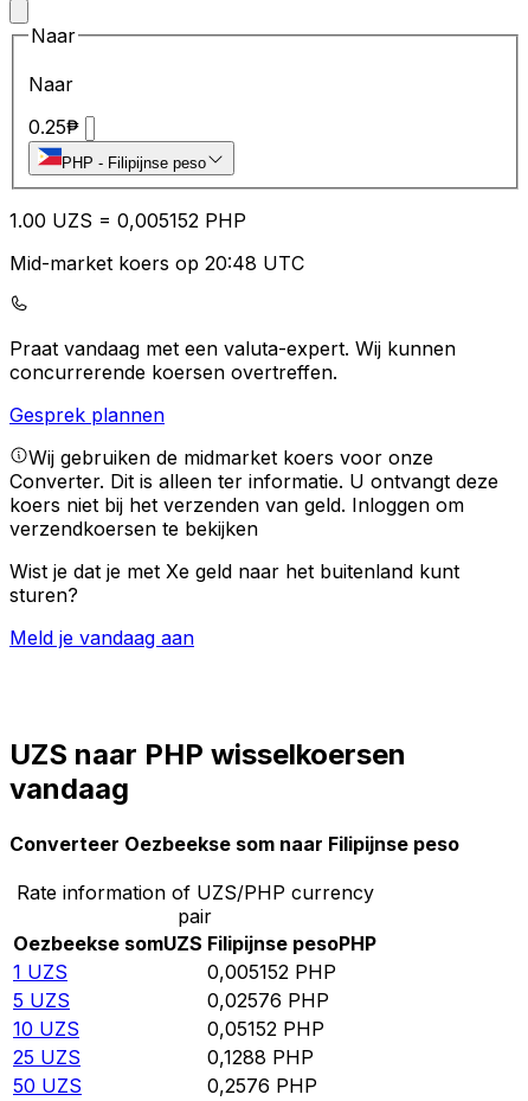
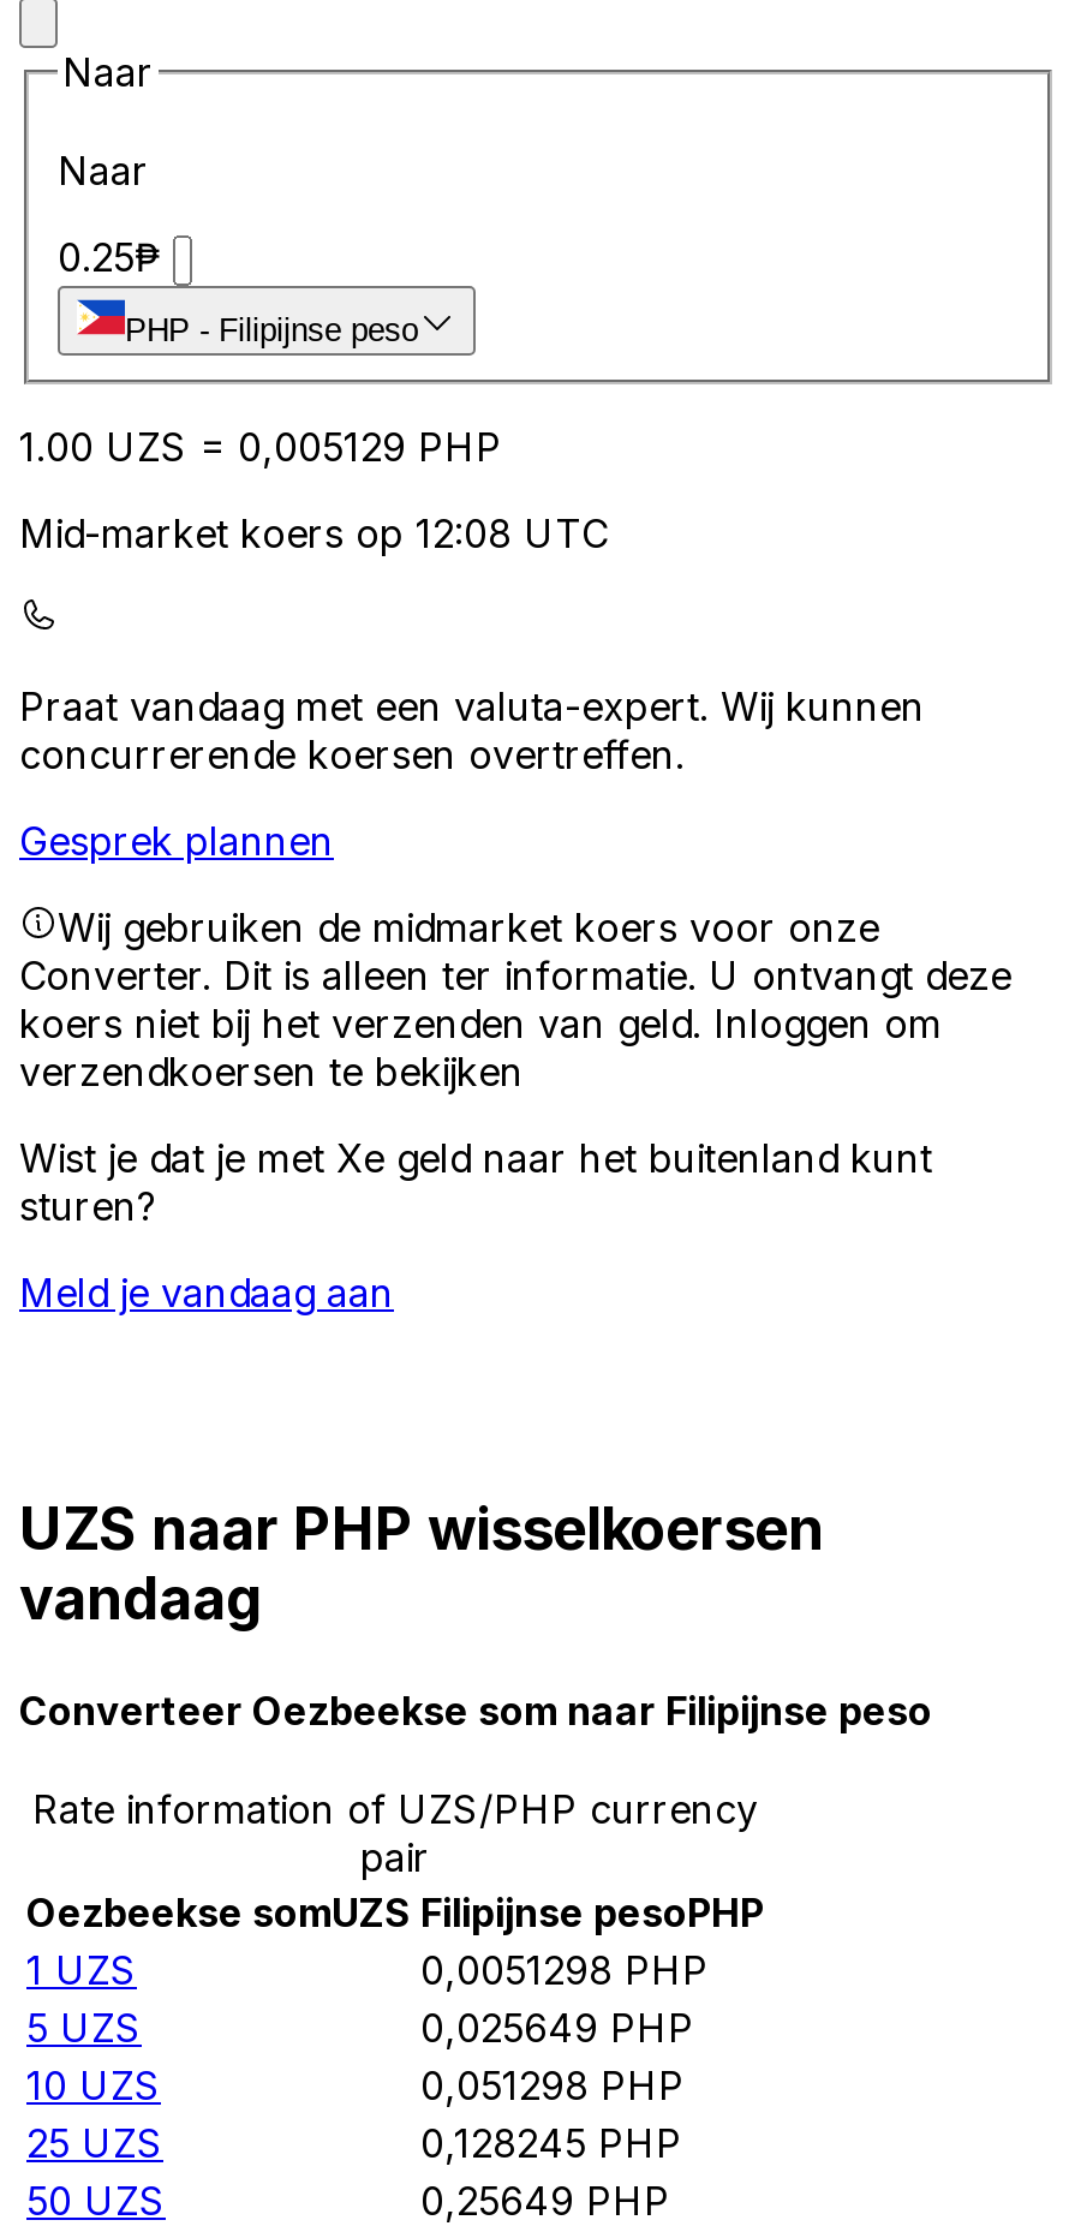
- 1.00 UZS = 0,005152 PHP
+ 1.00 UZS = 0,005129 PHP

- Mid-market koers op 20:48 UTC
+ Mid-market koers op 12:08 UTC

- 0,005152 PHP
+ 0,0051298 PHP

- 0,02576 PHP
+ 0,025649 PHP

- 0,05152 PHP
+ 0,051298 PHP

- 0,1288 PHP
+ 0,128245 PHP

- 0,2576 PHP
+ 0,25649 PHP
